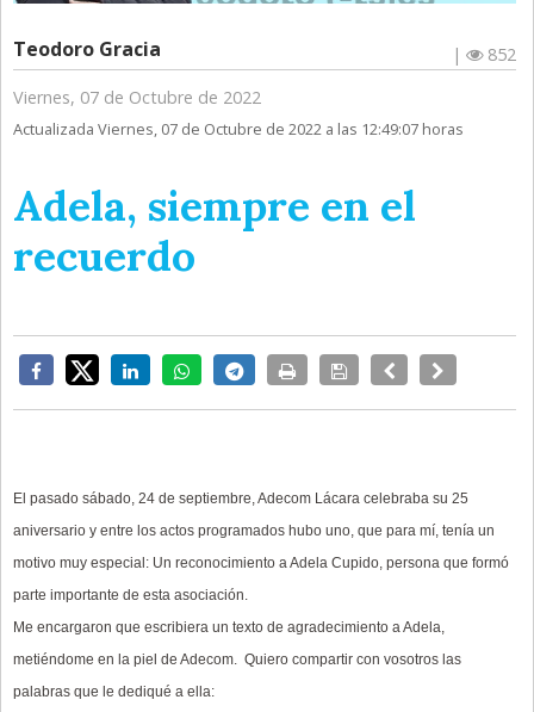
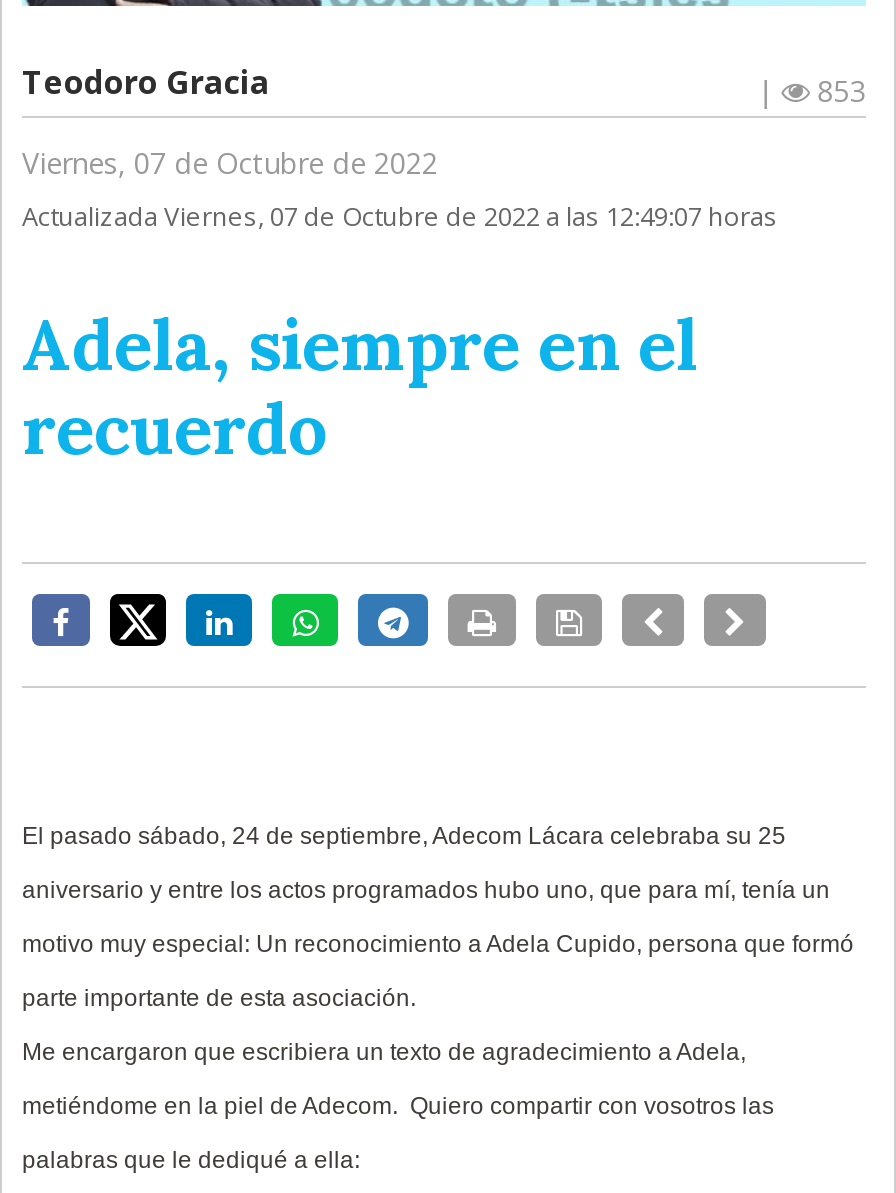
- 852
+ 853
